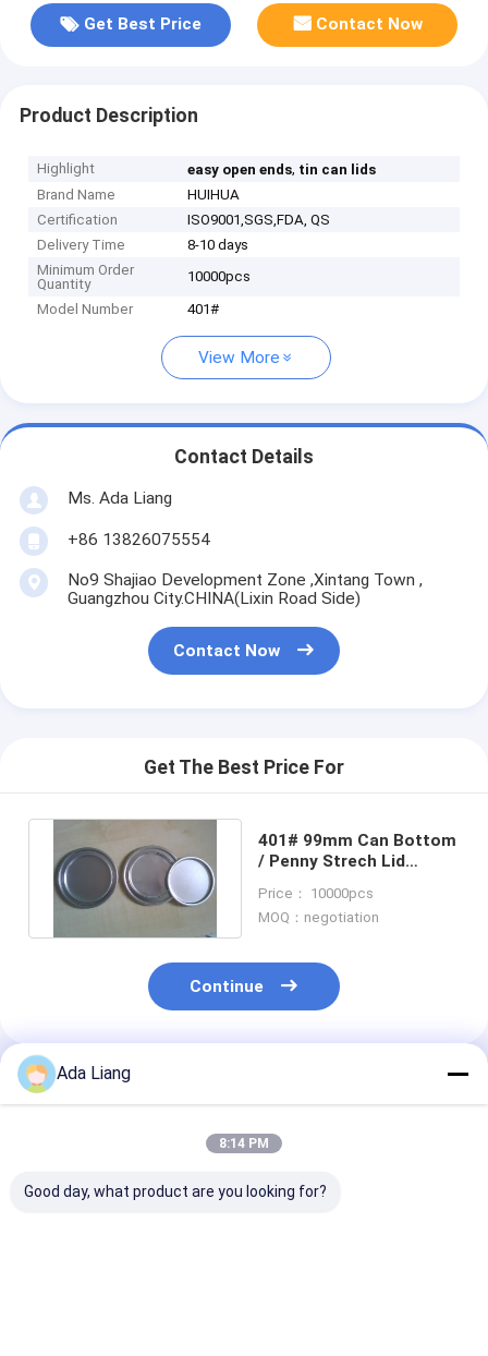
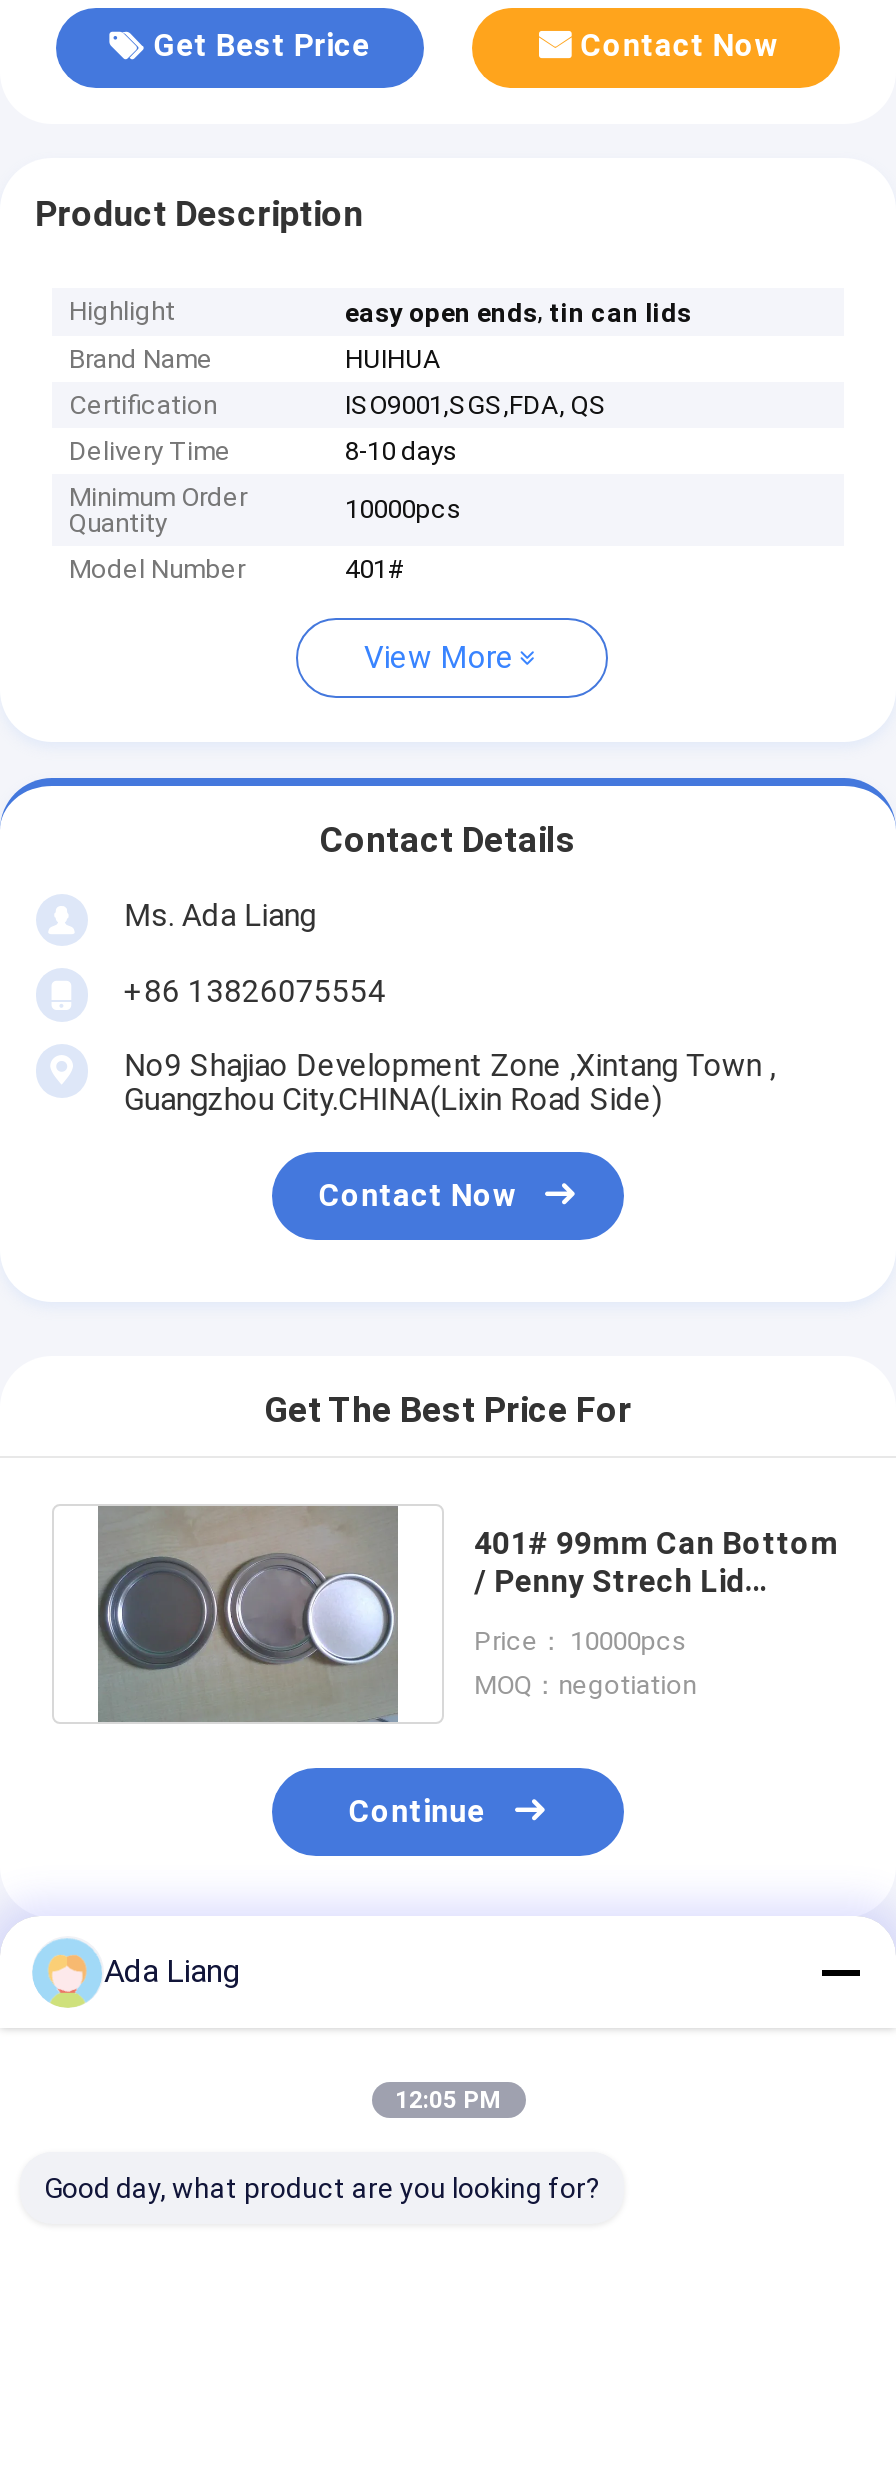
- 8:14 PM
+ 12:05 PM
